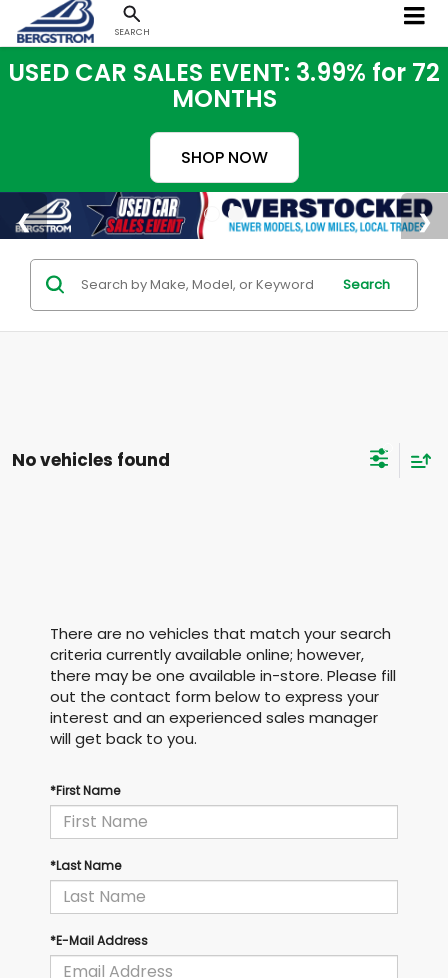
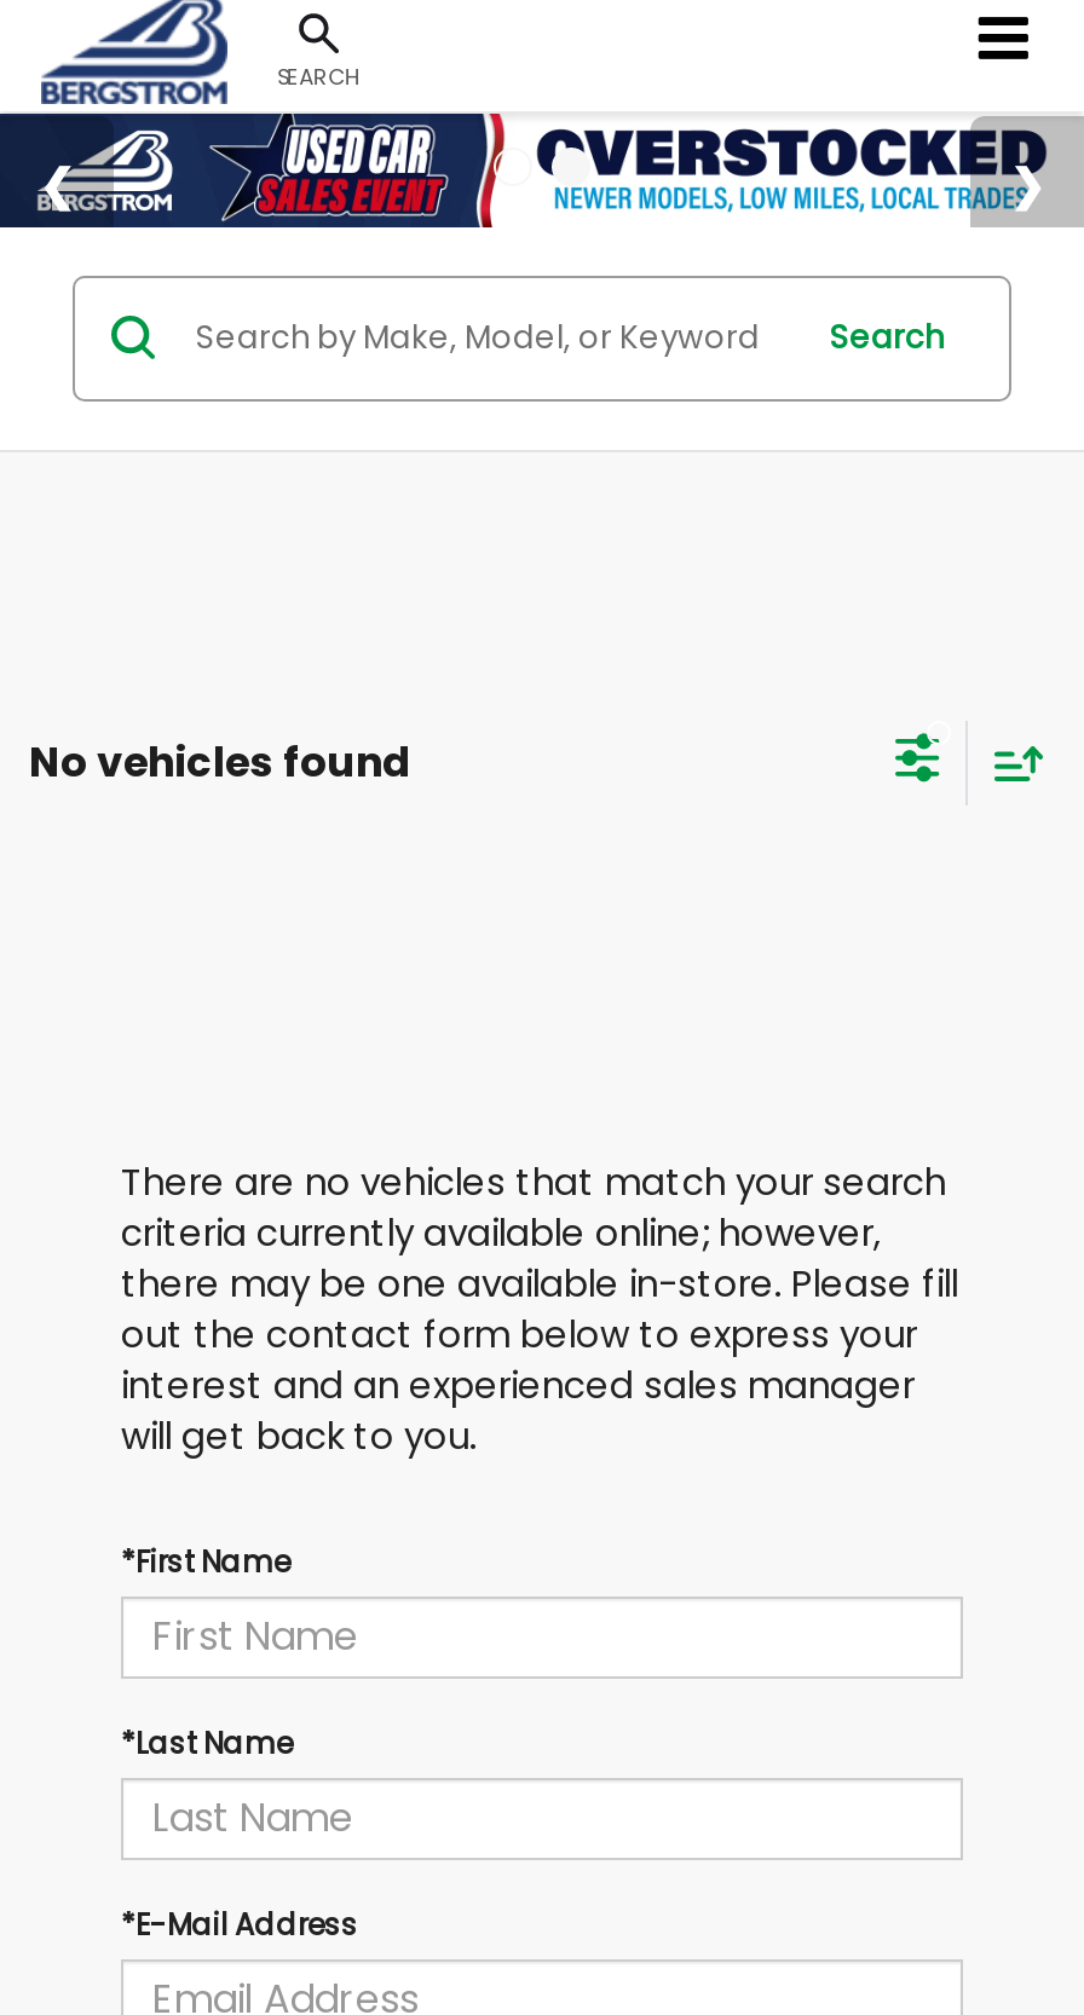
- USED CAR SALES EVENT: 3.99% for 72
- MONTHS
- SHOP NOW
